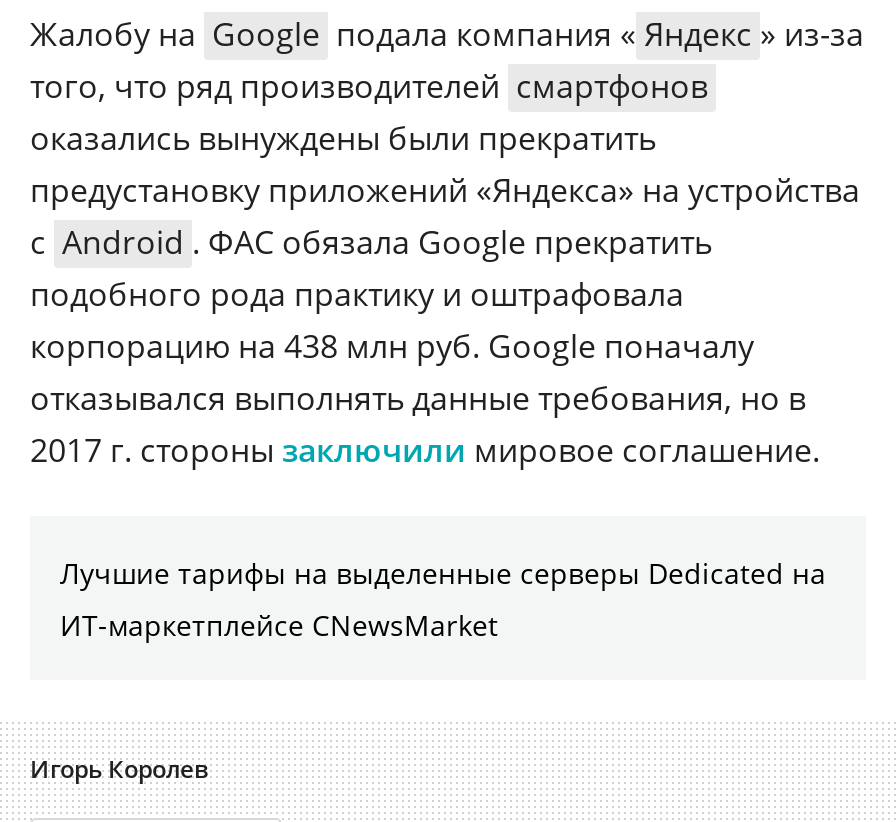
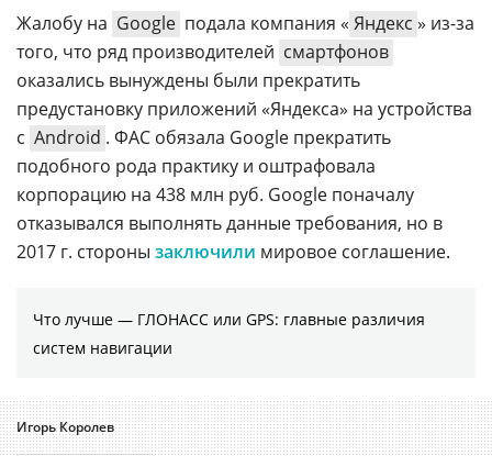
- Лучшие тарифы на выделенные серверы Dedicated на
- ИТ-маркетплейсе CNewsMarket
+ Что лучше — ГЛОНАСС или GPS: главные различия
+ систем навигации
